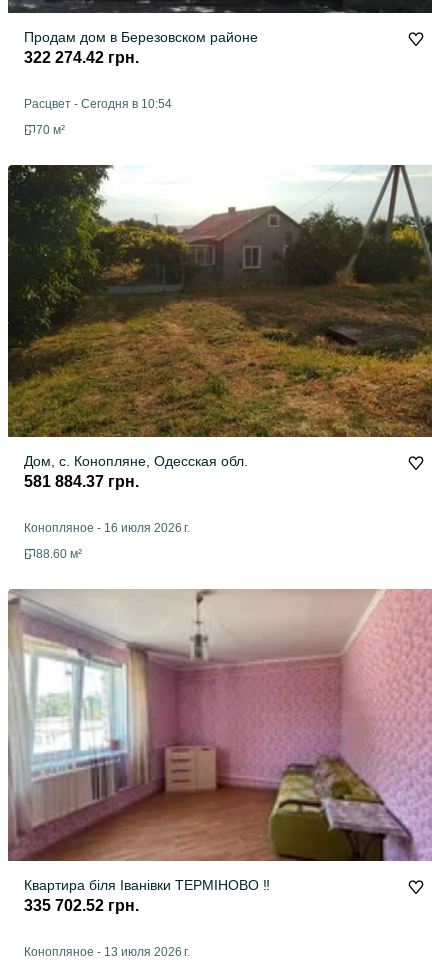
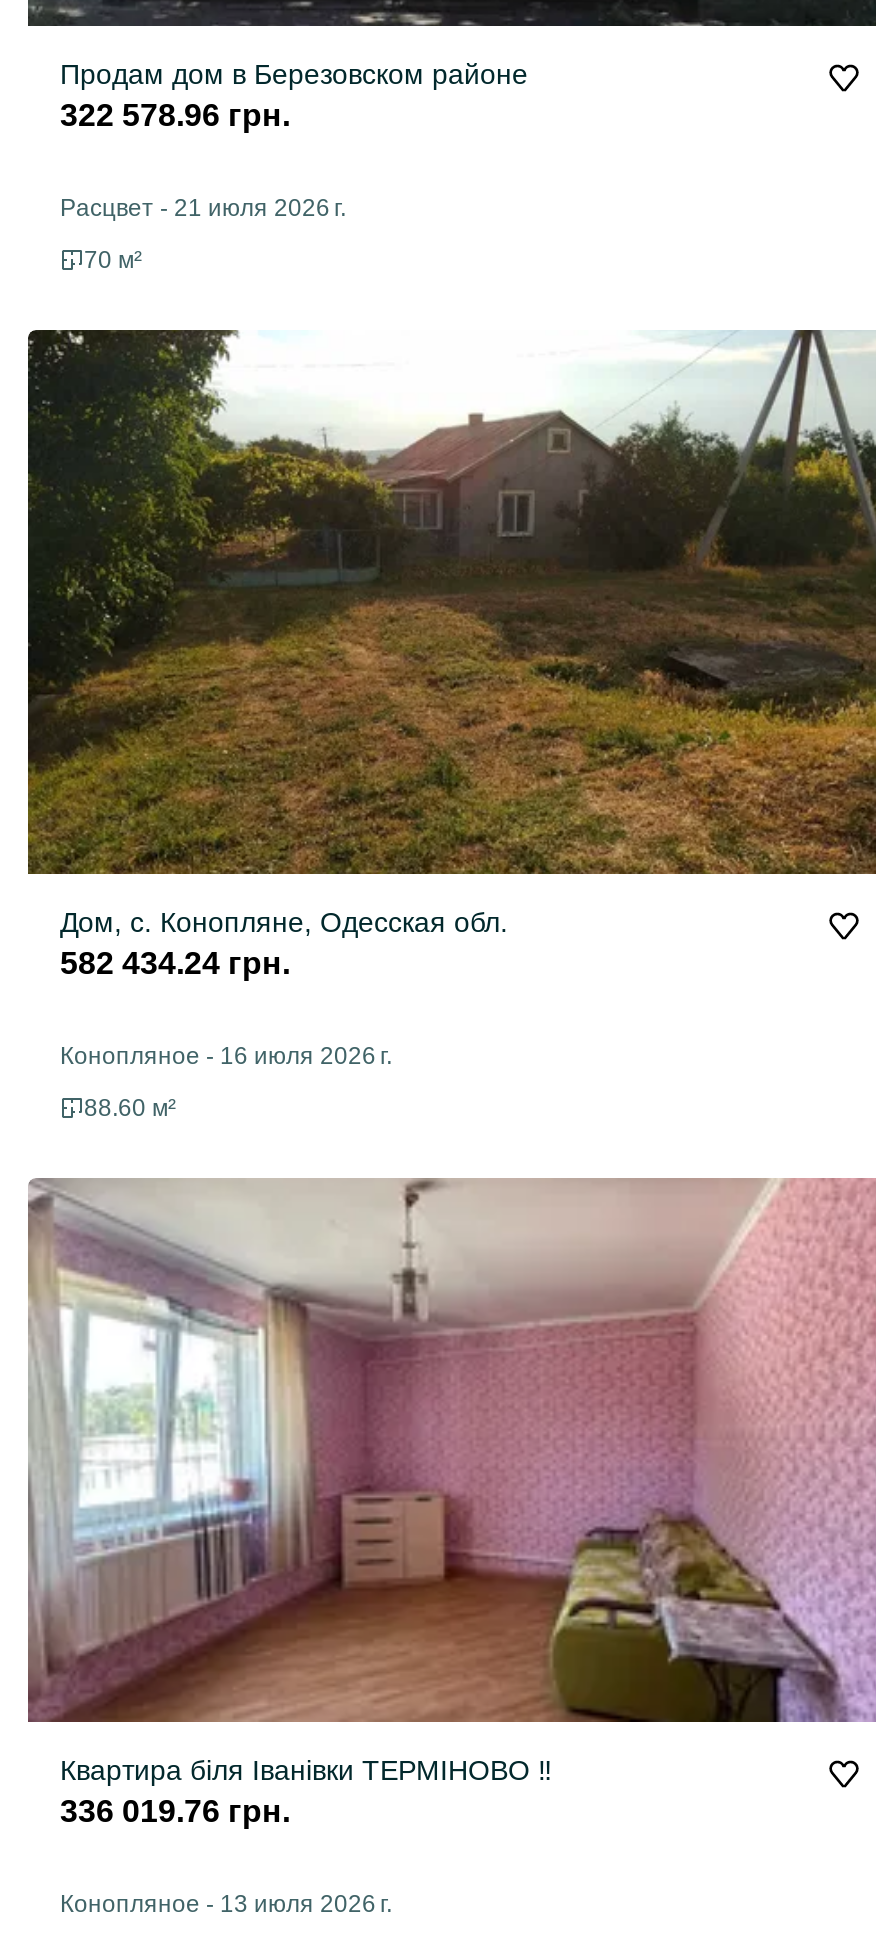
- 322 274.42 грн.
+ 322 578.96 грн.

- Расцвет - Сегодня в 10:54
+ Расцвет - 21 июля 2026 г.

- 581 884.37 грн.
+ 582 434.24 грн.

- 335 702.52 грн.
+ 336 019.76 грн.
